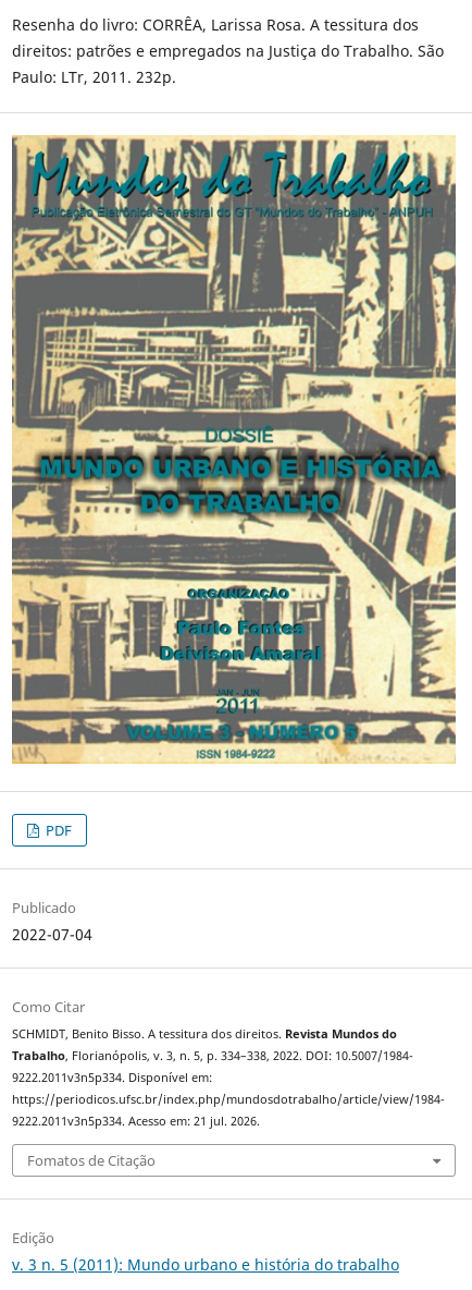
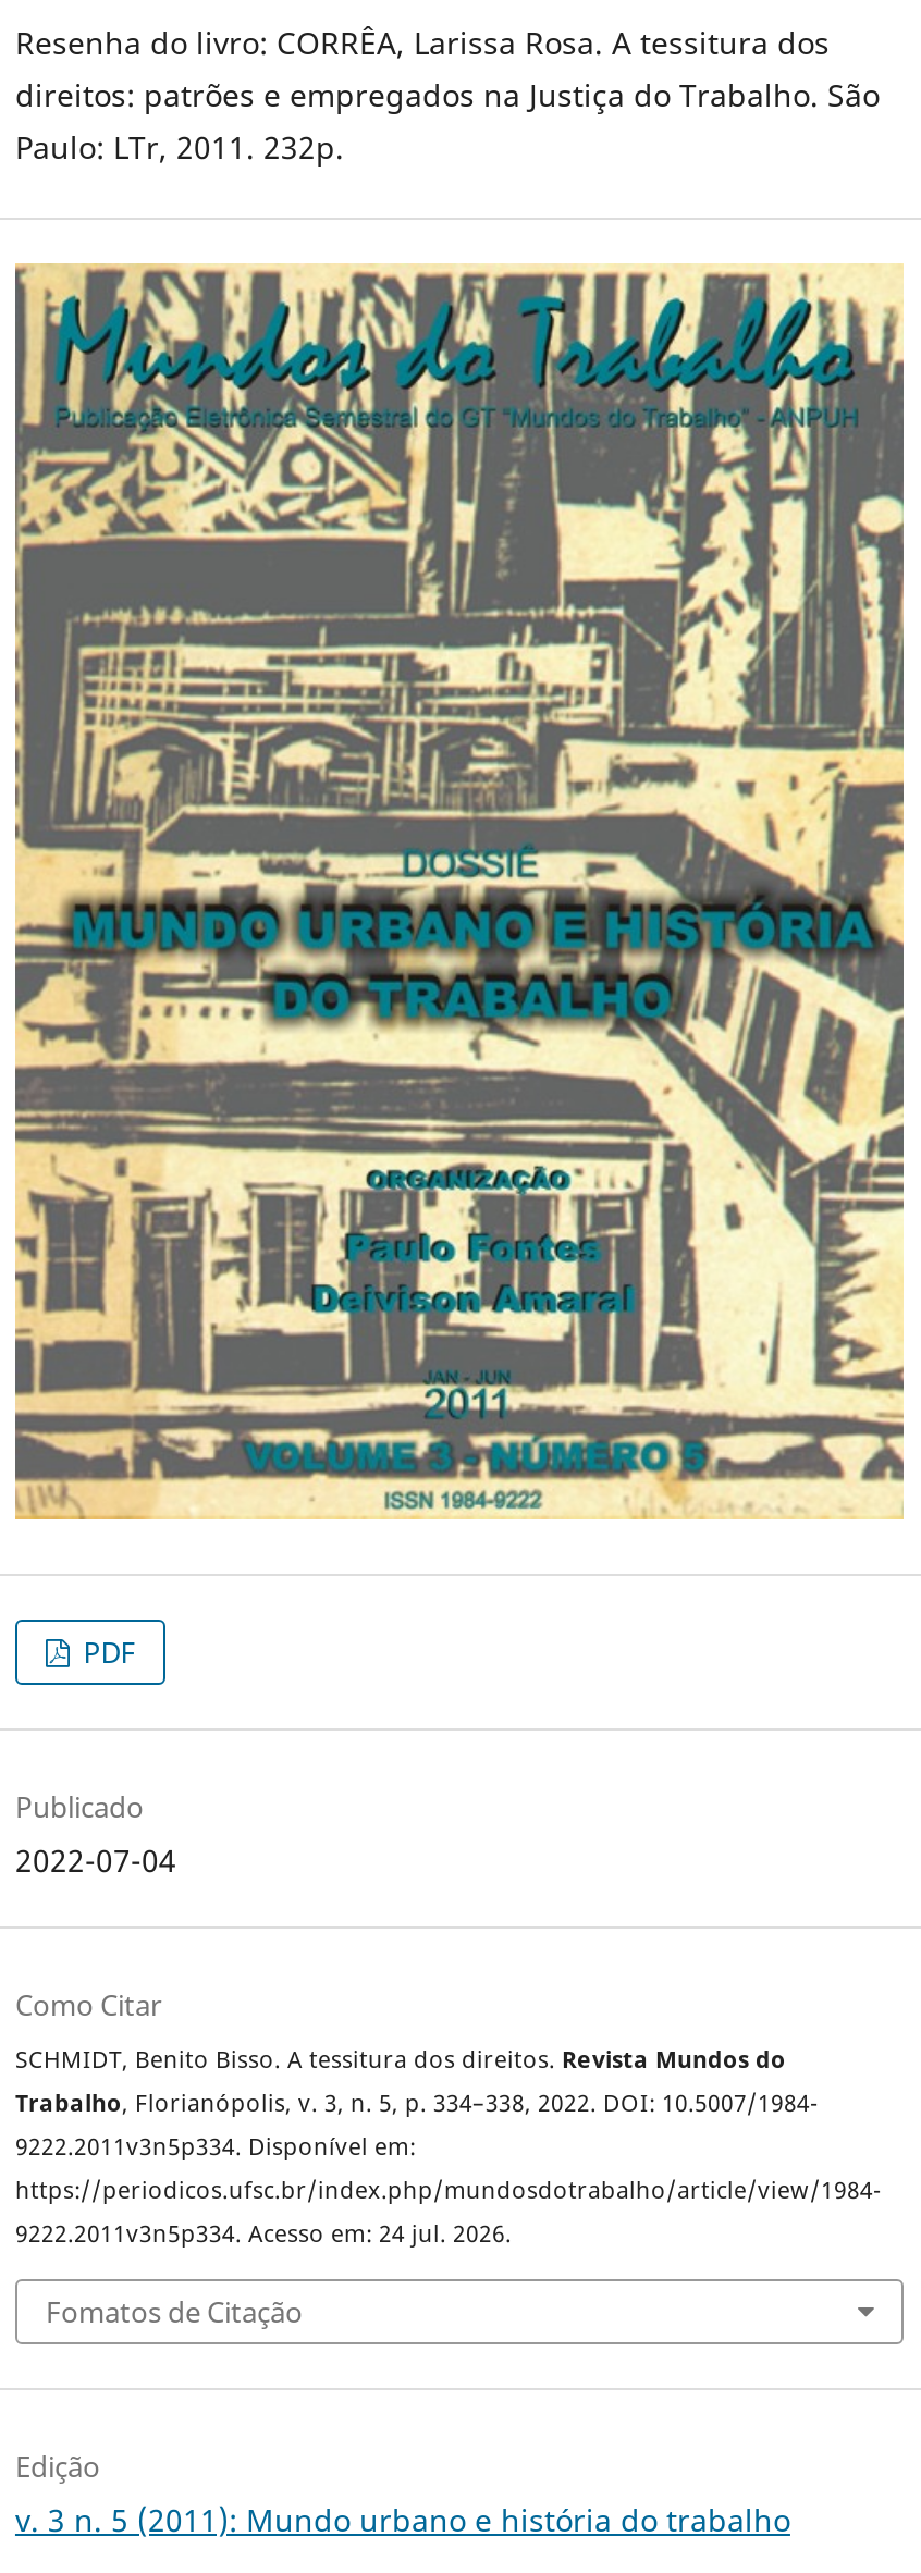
- 9222.2011v3n5p334. Acesso em: 21 jul. 2026.
+ 9222.2011v3n5p334. Acesso em: 24 jul. 2026.
